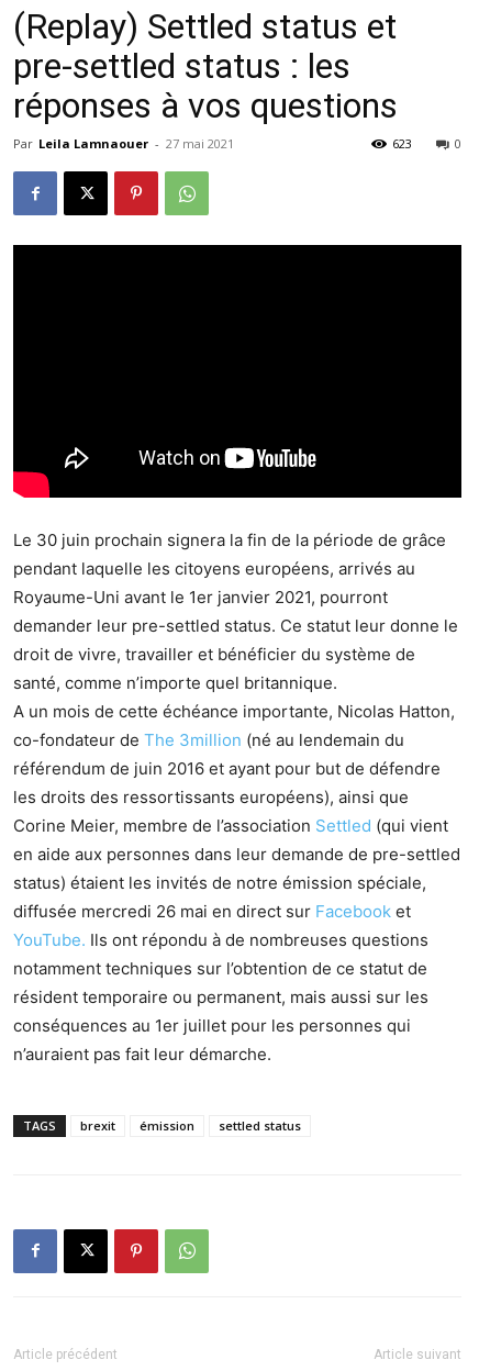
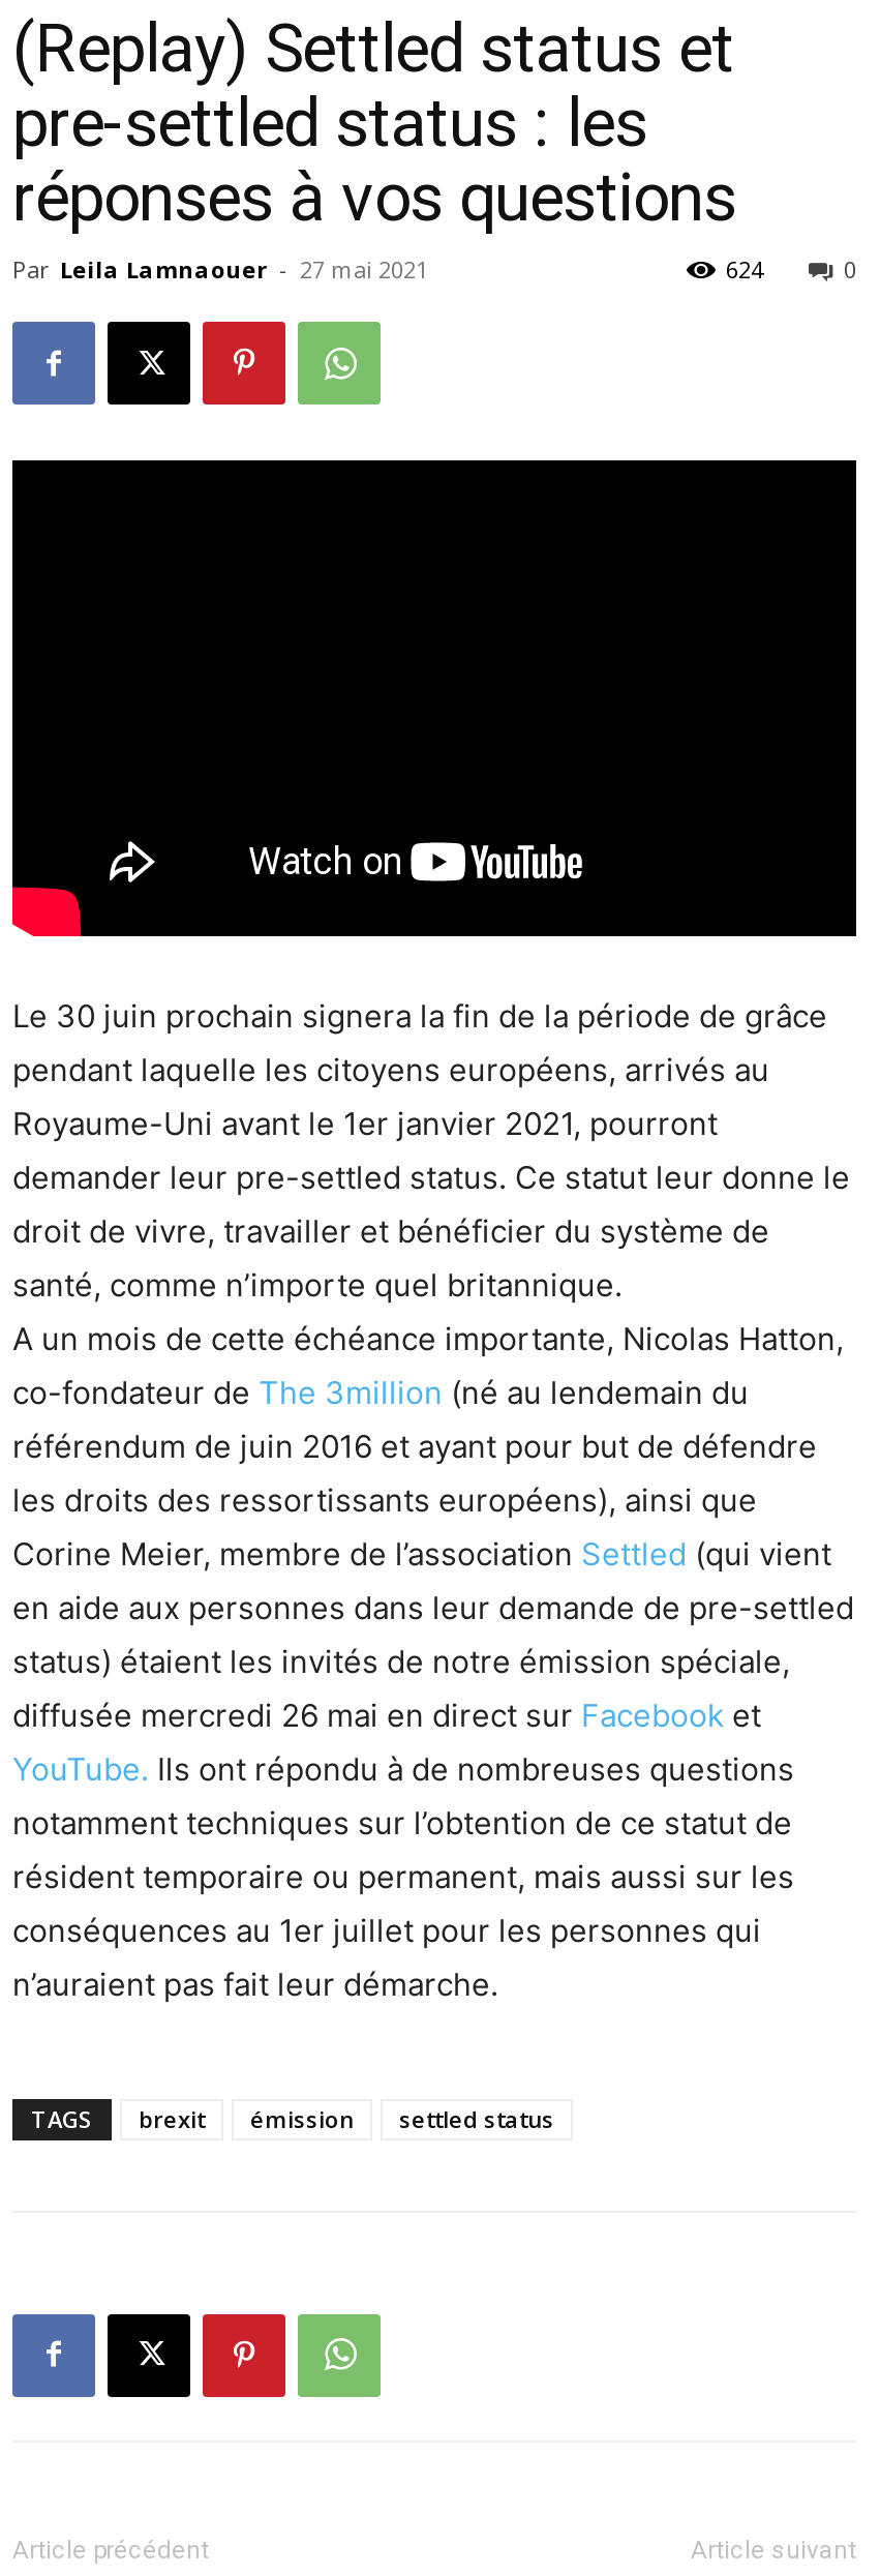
- 623
+ 624
